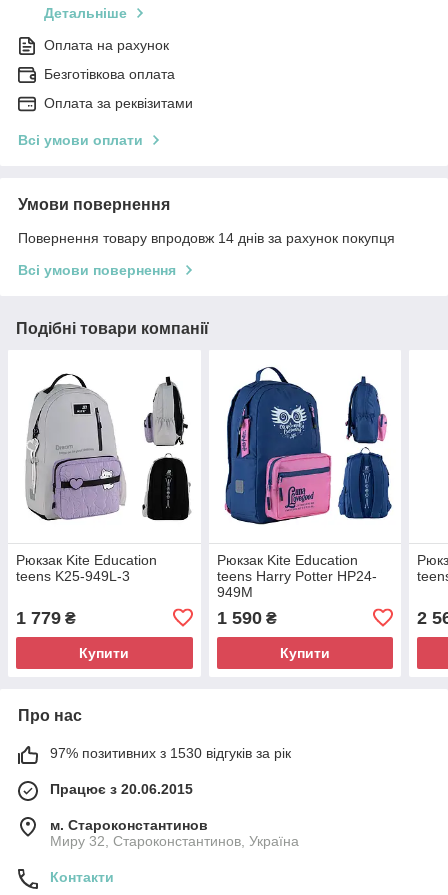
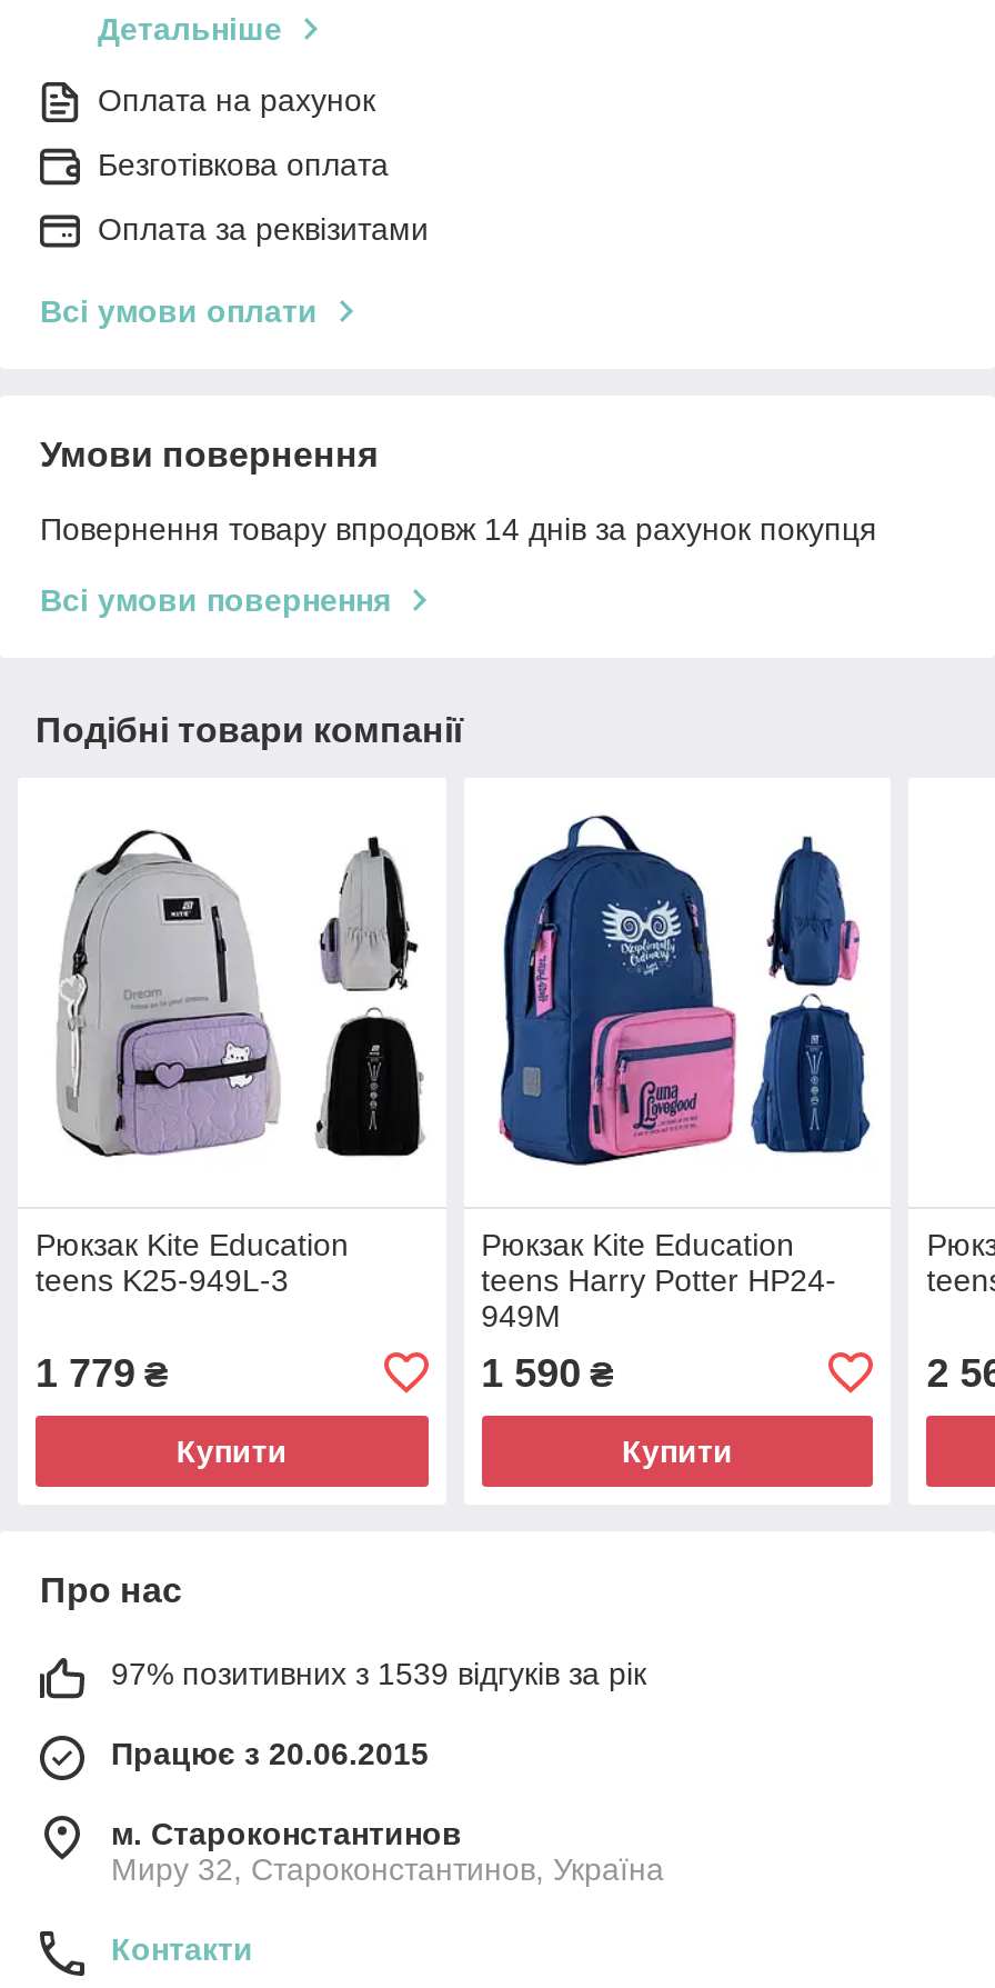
- 97% позитивних з 1530 відгуків за рік
+ 97% позитивних з 1539 відгуків за рік
